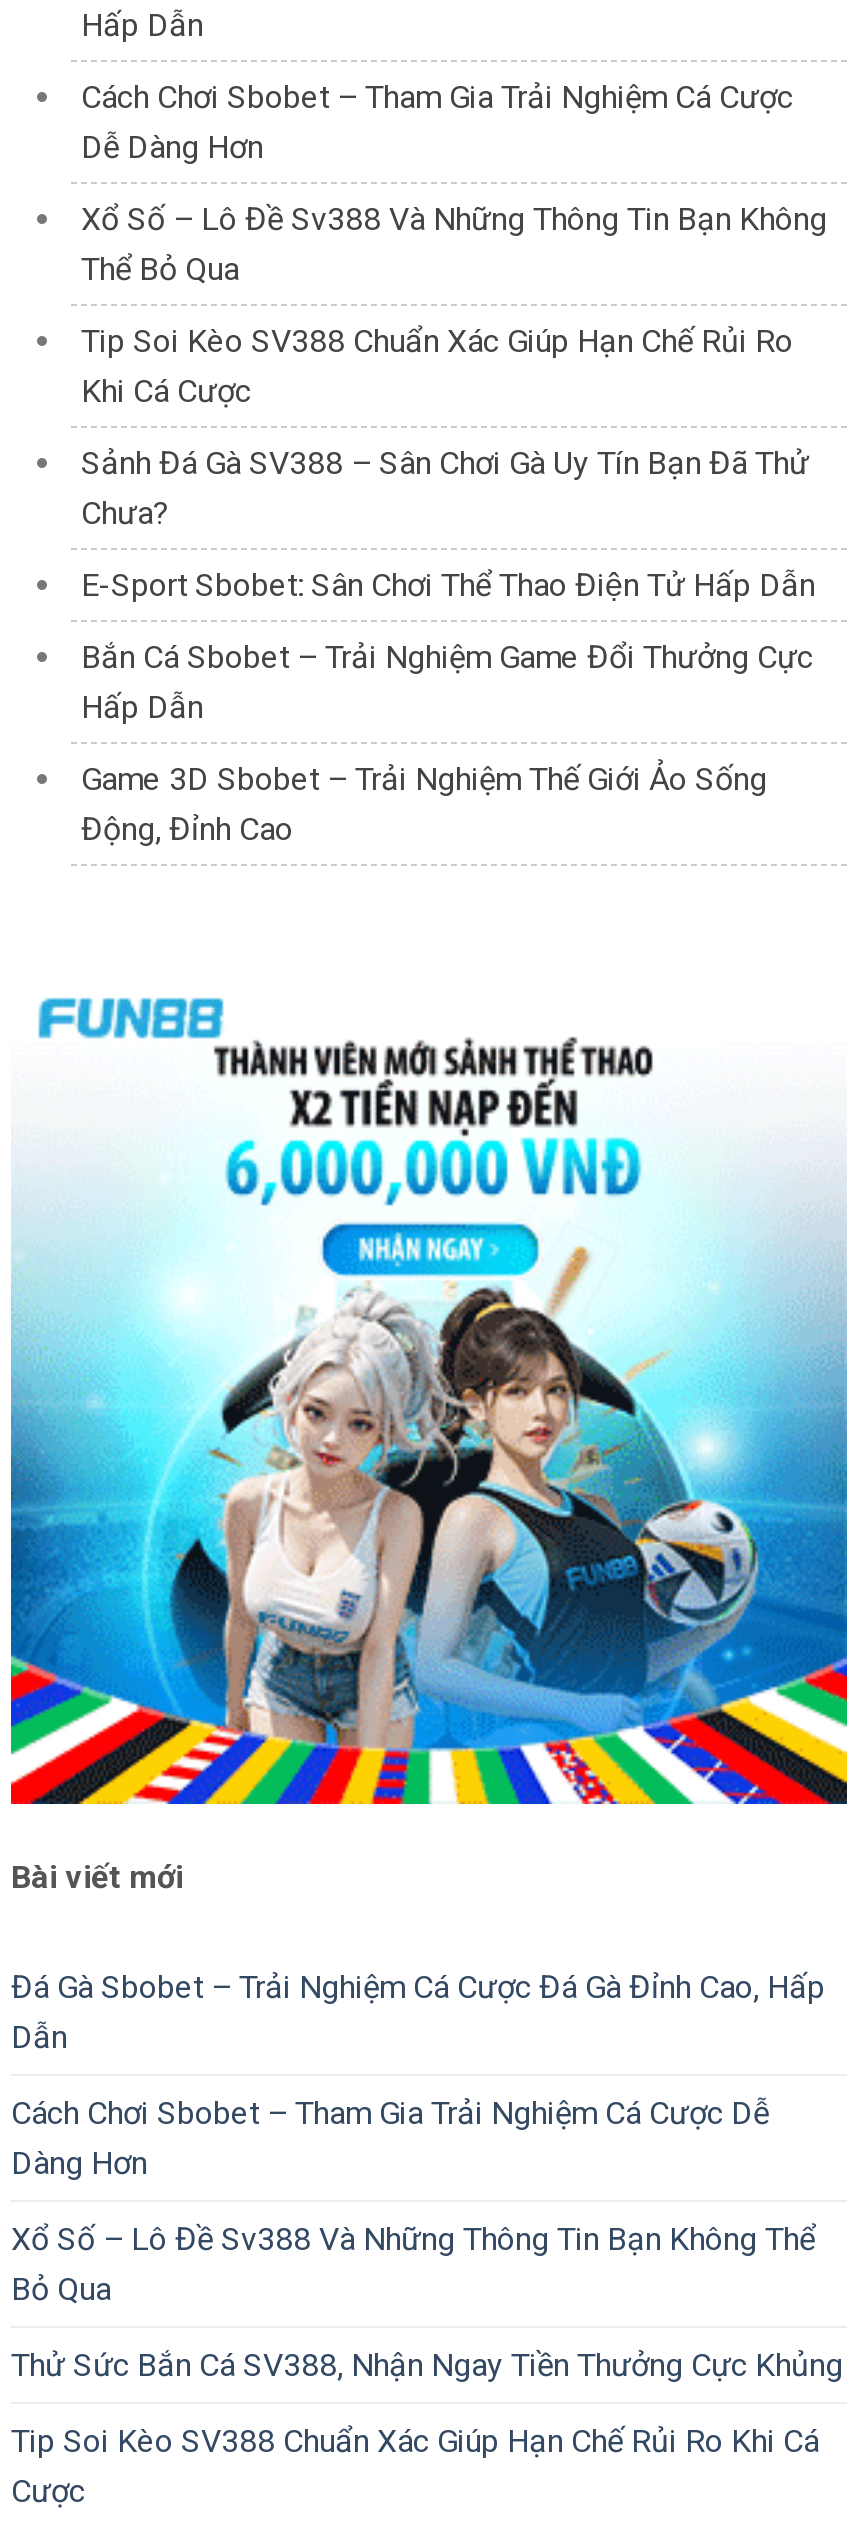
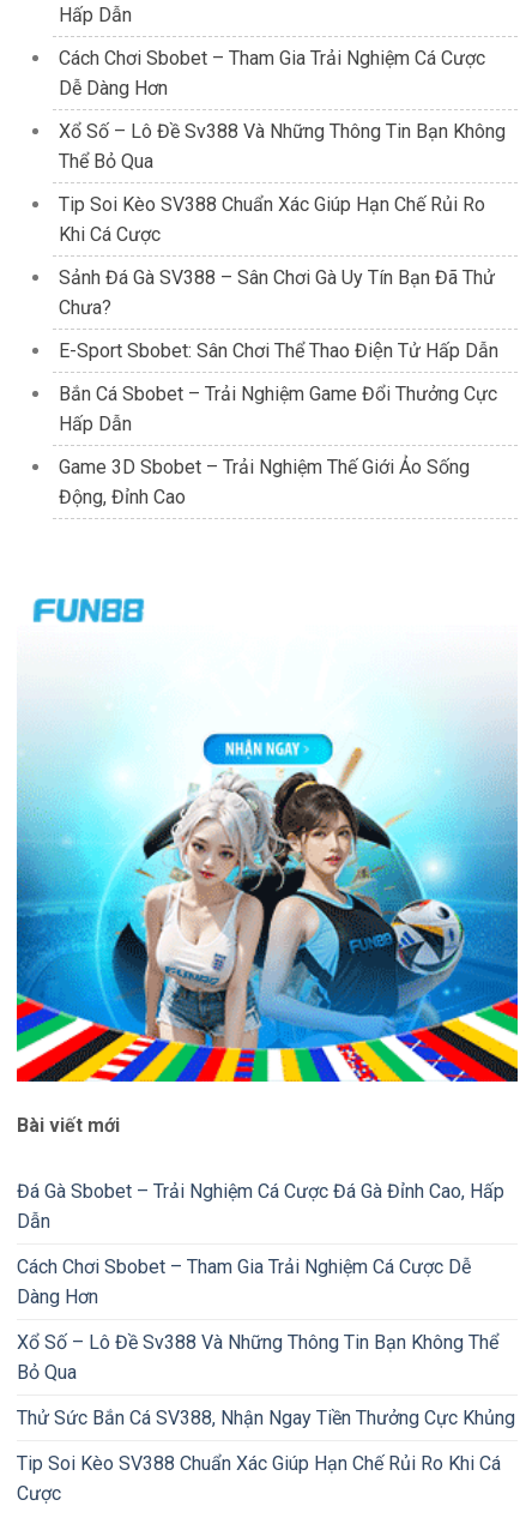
- [image]
